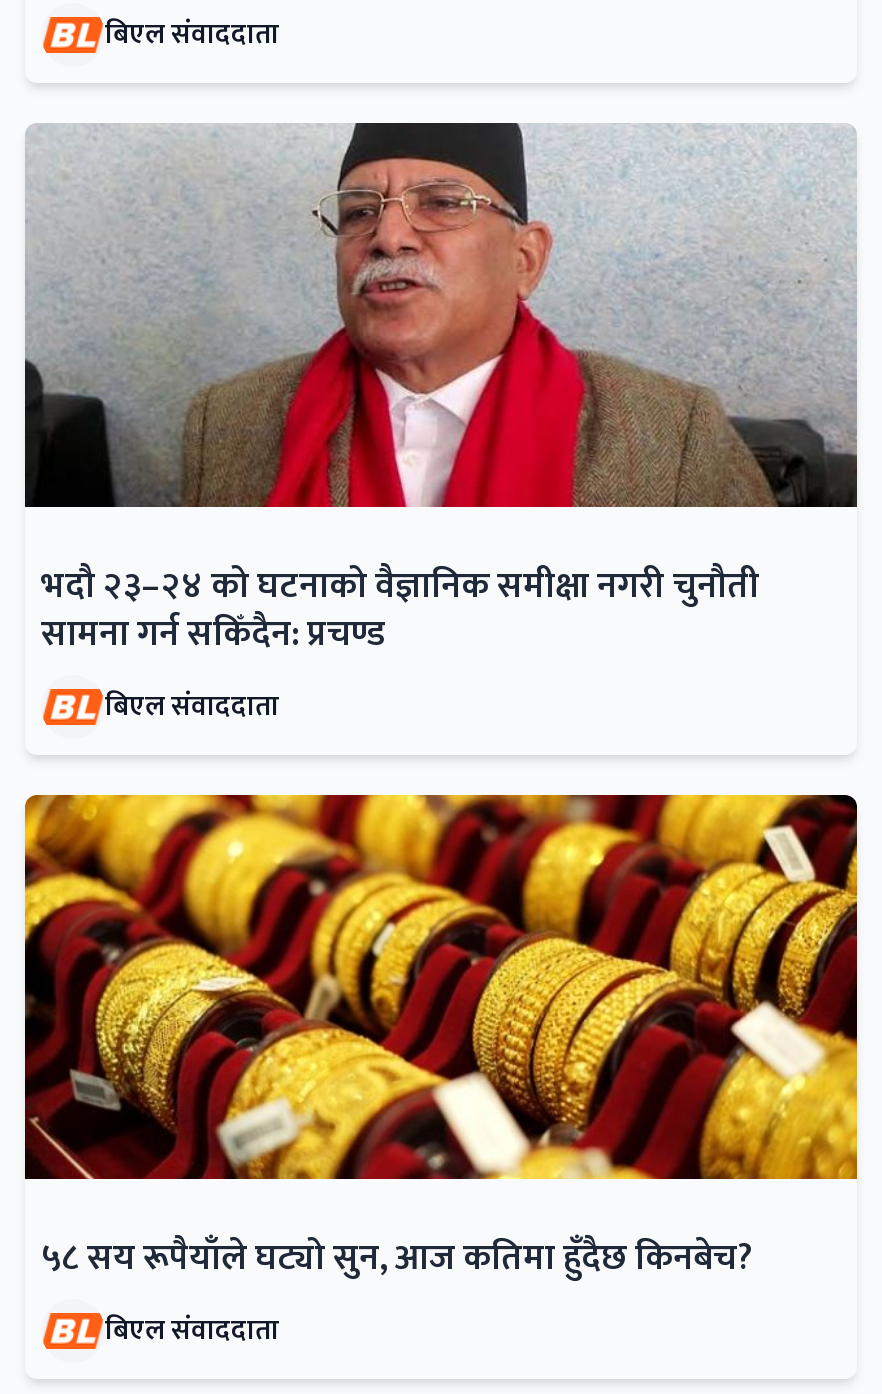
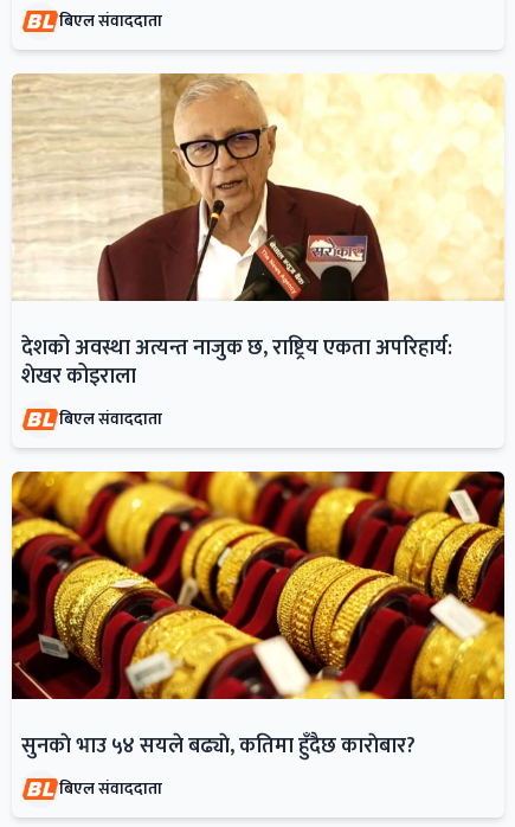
- [image]
- भदौ २३–२४ को घटनाको वैज्ञानिक समीक्षा नगरी चुनौती
- सामना गर्न सकिँदैन: प्रचण्ड
+ [image]
+ देशको अवस्था अत्यन्त नाजुक छ, राष्ट्रिय एकता अपरिहार्य:
+ शेखर कोइराला

- ५८ सय रूपैयाँले घट्यो सुन, आज कतिमा हुँदैछ किनबेच?
+ सुनकाे भाउ ५४ सयले बढ्याे, कतिमा हुँदैछ काराेबार?
